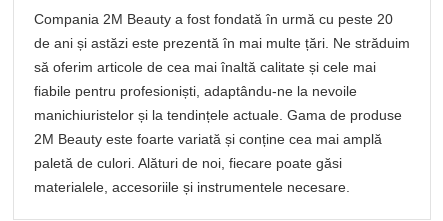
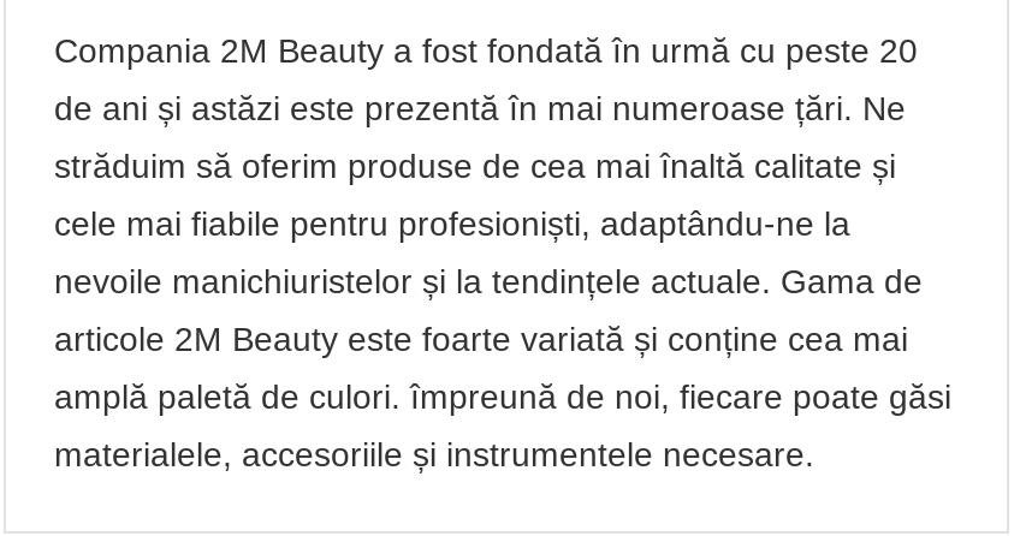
- de ani și astăzi este prezentă în mai multe țări. Ne străduim
+ de ani și astăzi este prezentă în mai numeroase țări. Ne

- să oferim articole de cea mai înaltă calitate și cele mai
+ străduim să oferim produse de cea mai înaltă calitate și

- fiabile pentru profesioniști, adaptându-ne la nevoile
+ cele mai fiabile pentru profesioniști, adaptându-ne la

- manichiuristelor și la tendințele actuale. Gama de produse
+ nevoile manichiuristelor și la tendințele actuale. Gama de

- 2M Beauty este foarte variată și conține cea mai amplă
+ articole 2M Beauty este foarte variată și conține cea mai

- paletă de culori. Alături de noi, fiecare poate găsi
+ amplă paletă de culori. împreună de noi, fiecare poate găsi
